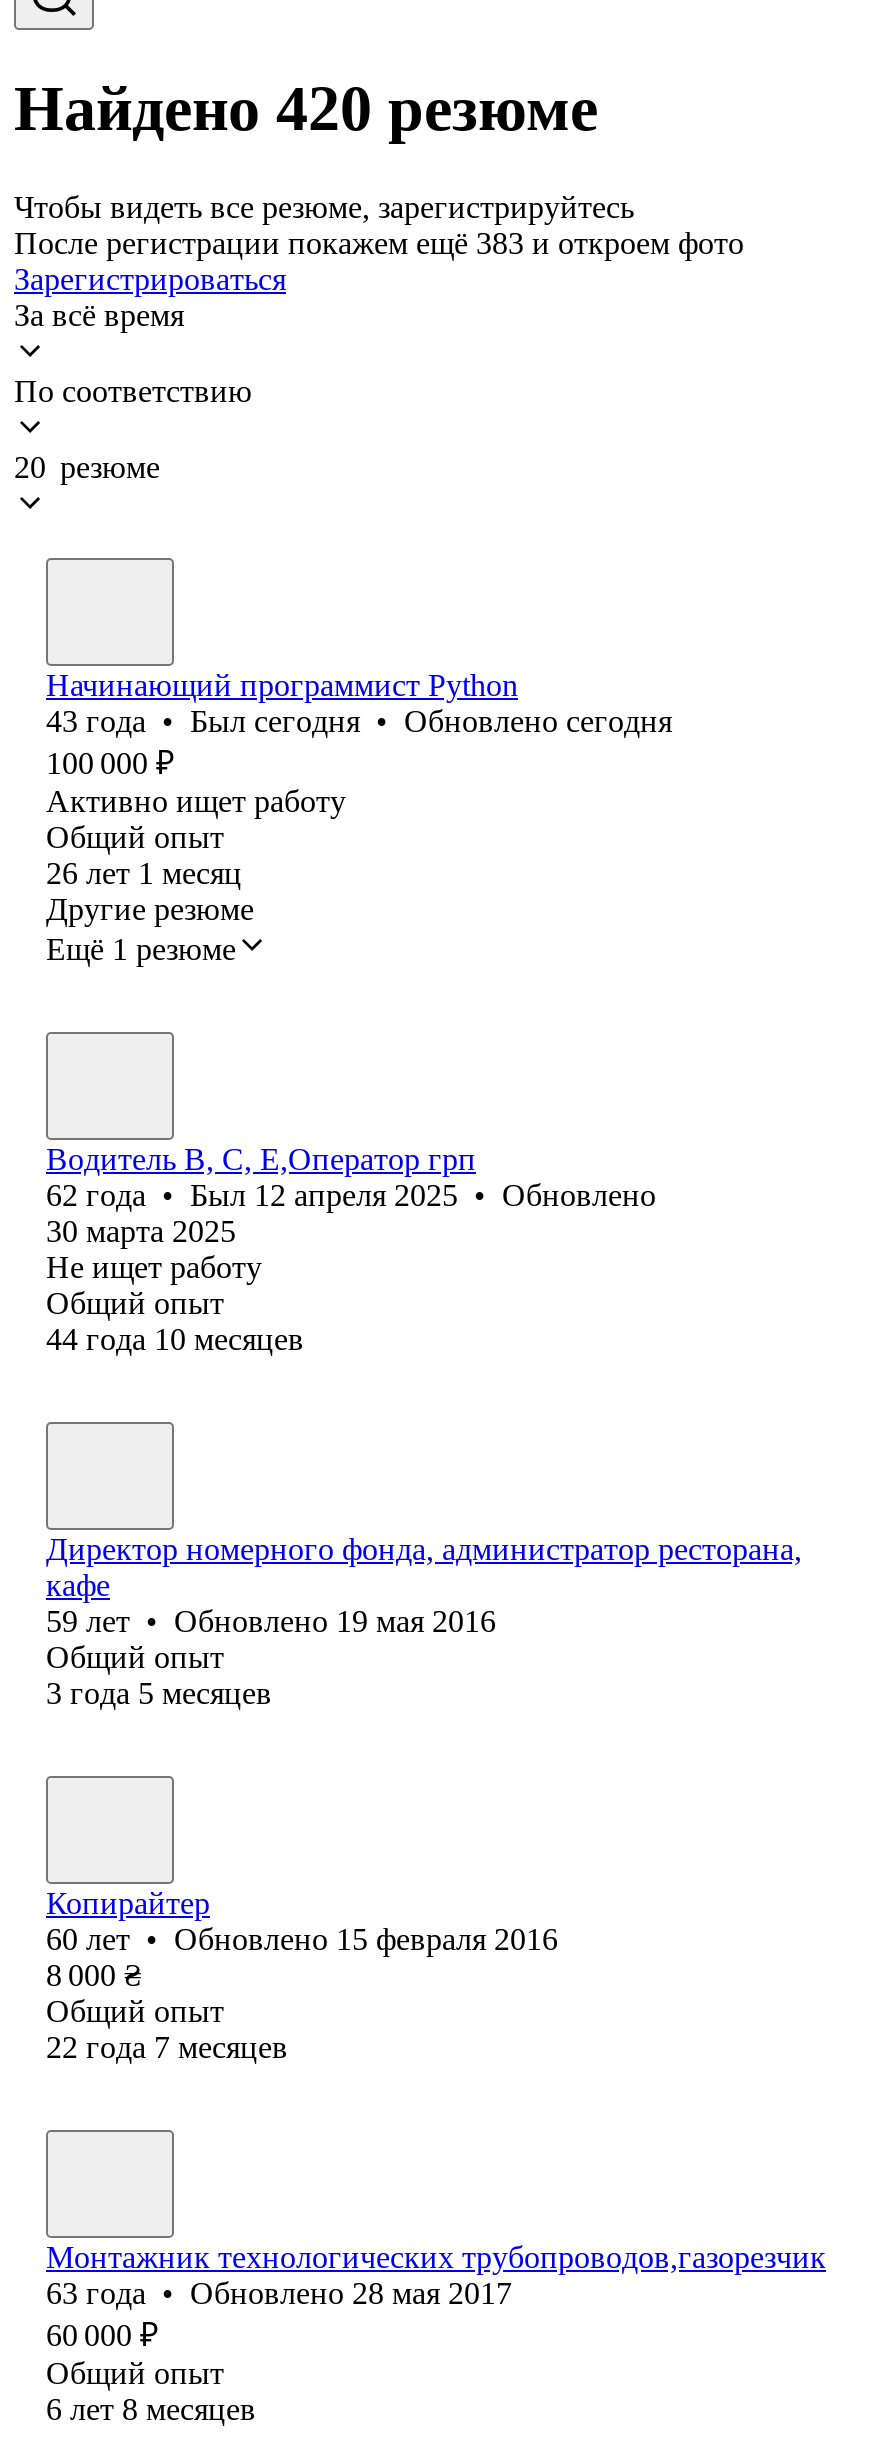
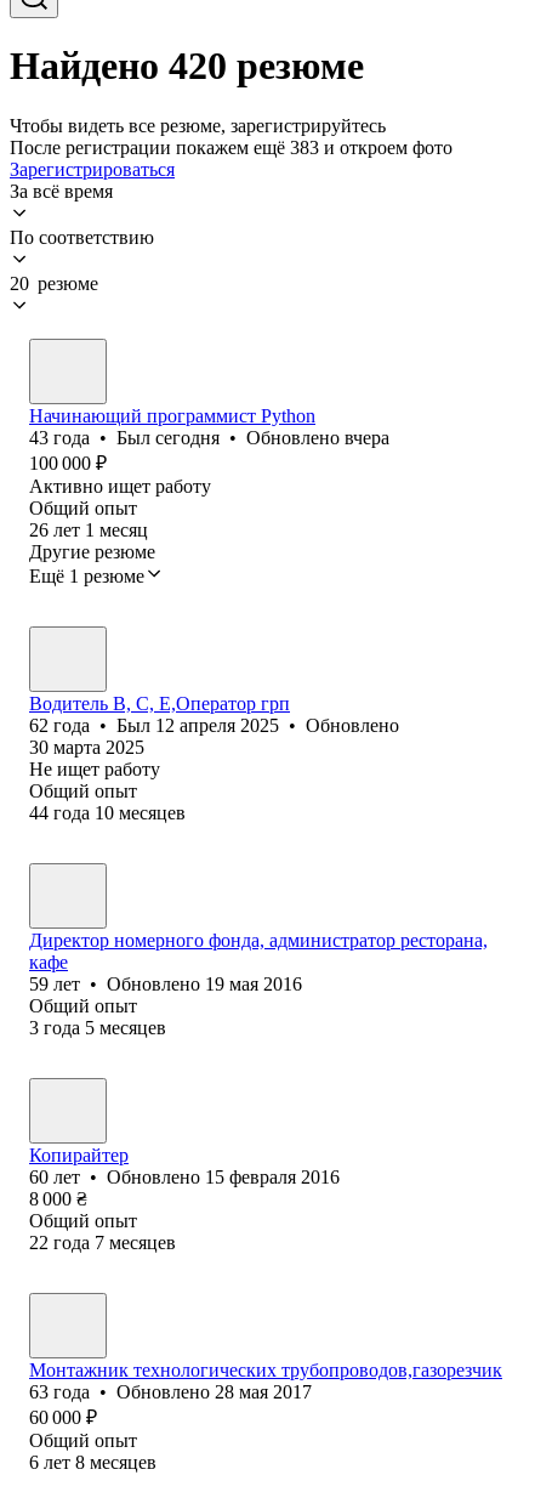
- 43 года • Был сегодня • Обновлено сегодня
+ 43 года • Был сегодня • Обновлено вчера
